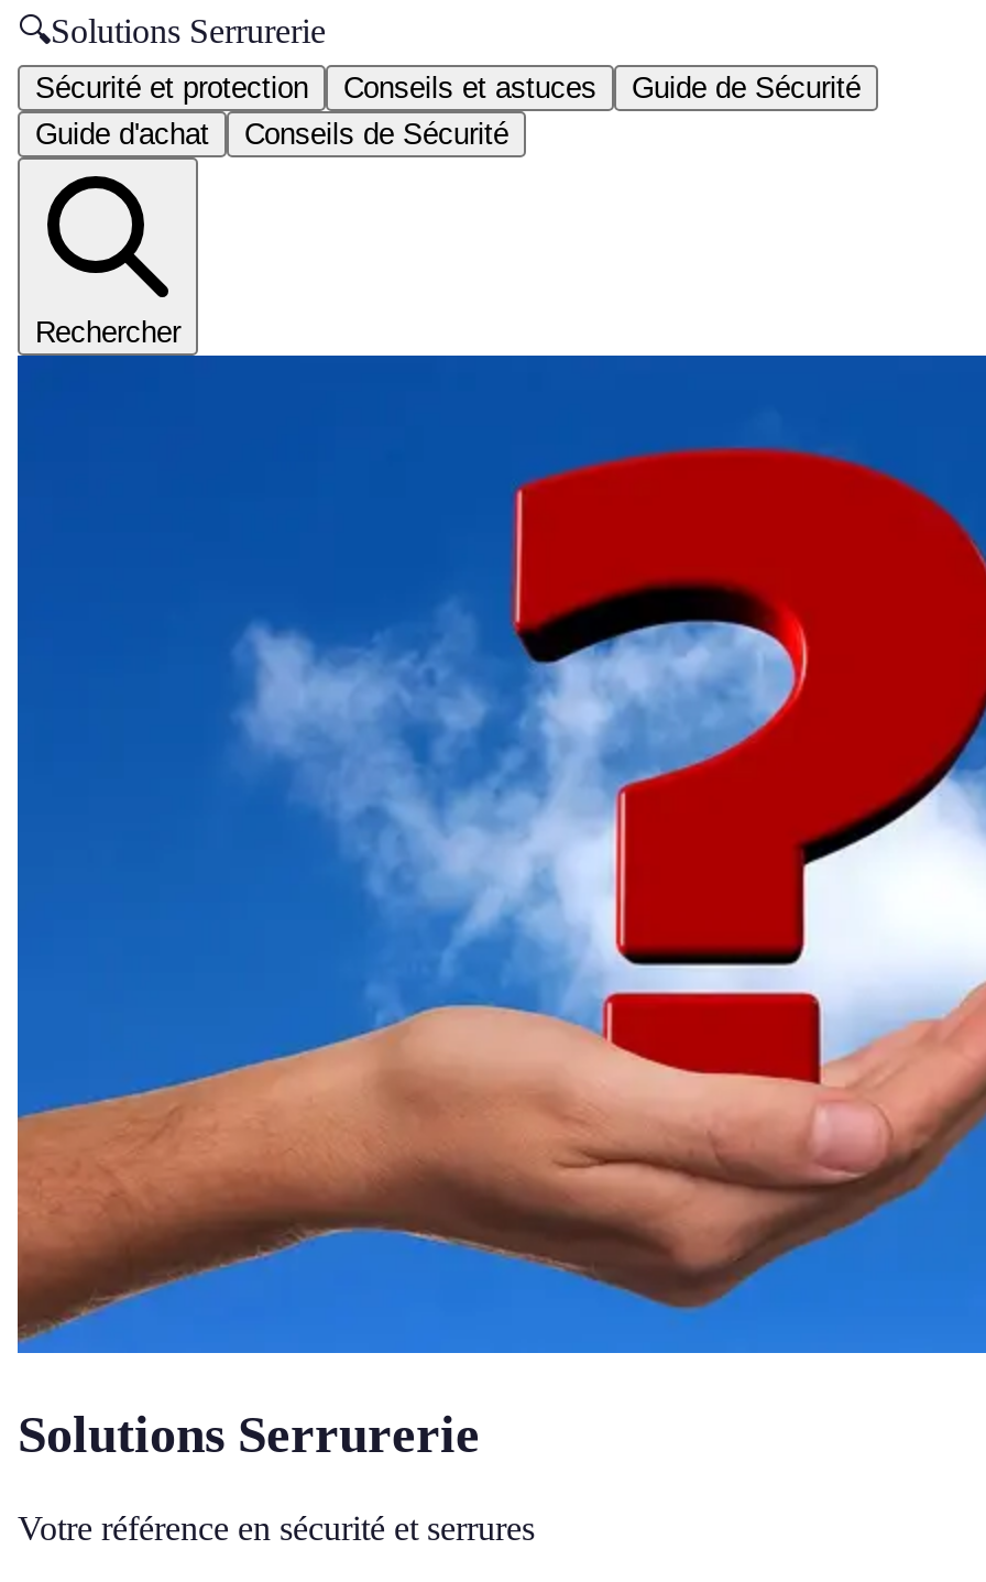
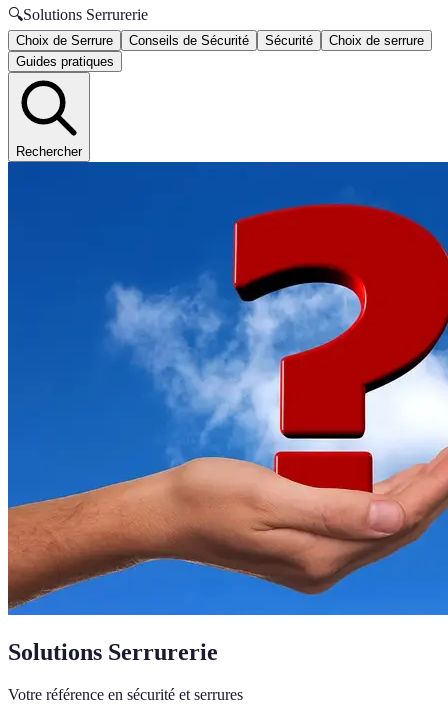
- Sécurité et protection
- Conseils et astuces
- Guide de Sécurité
- Guide d'achat
+ Choix de Serrure

moved up: Conseils de Sécurité

+ Sécurité
+ Choix de serrure
+ Guides pratiques
